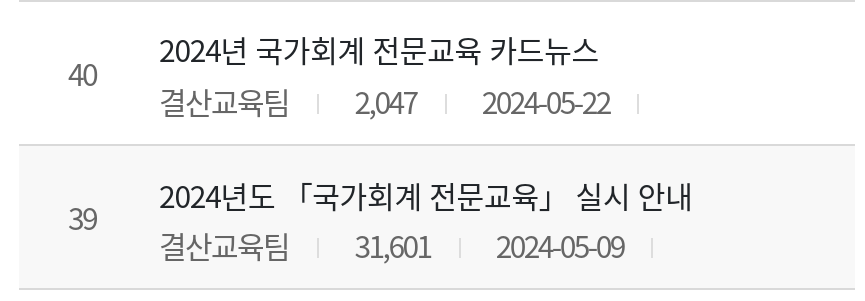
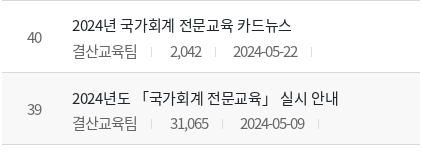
- 결산교육팀 2,047 2024-05-22
+ 결산교육팀 2,042 2024-05-22

- 결산교육팀 31,601 2024-05-09
+ 결산교육팀 31,065 2024-05-09
